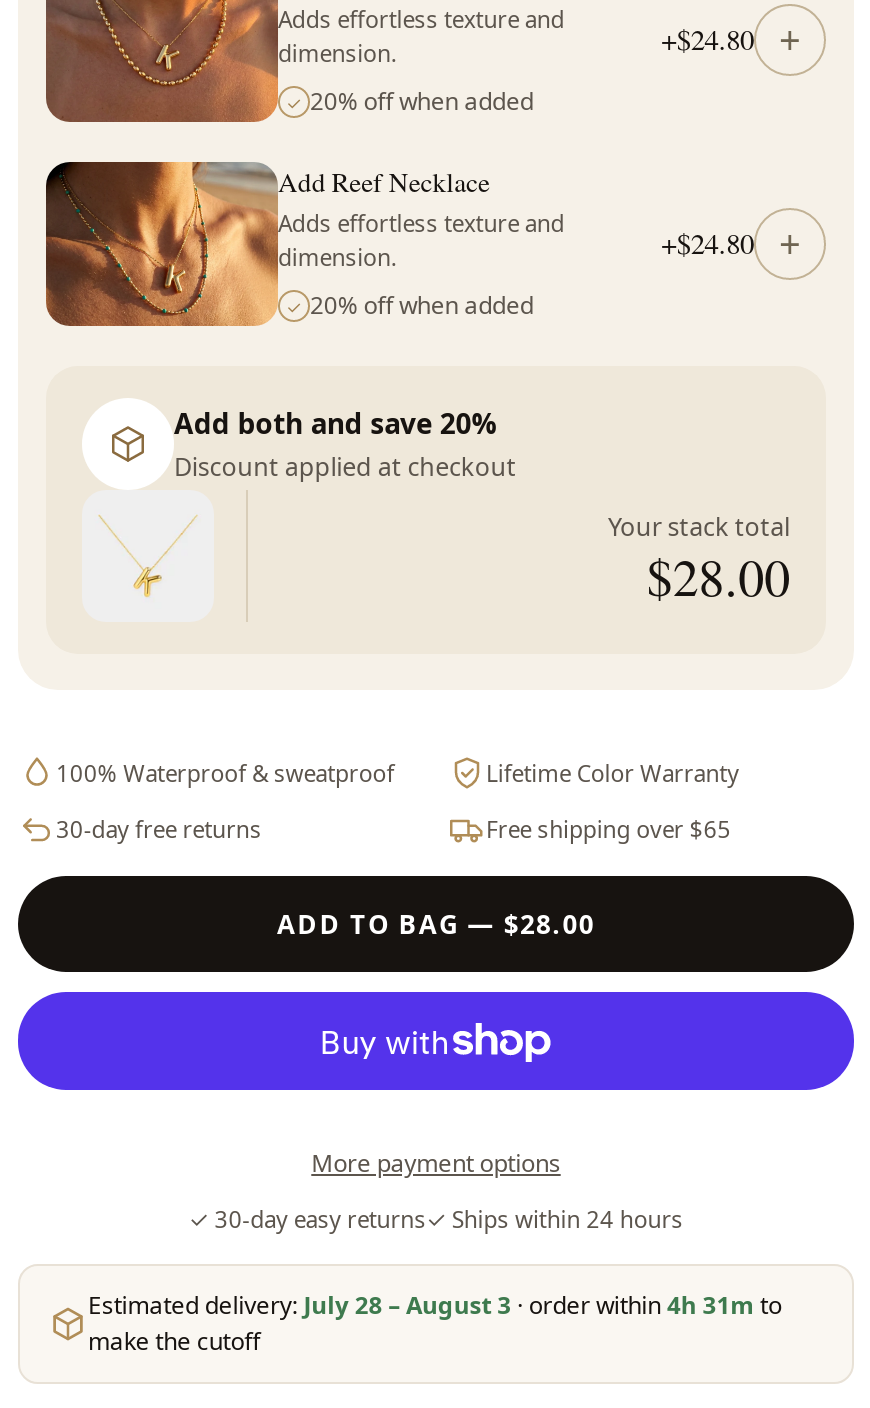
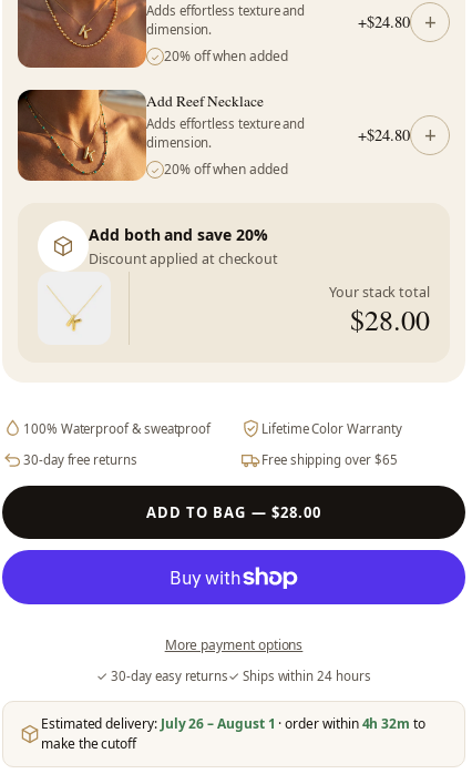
- Estimated delivery: July 28 – August 3 · order within 4h 31m to
+ Estimated delivery: July 26 – August 1 · order within 4h 32m to
